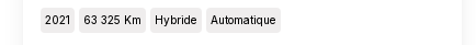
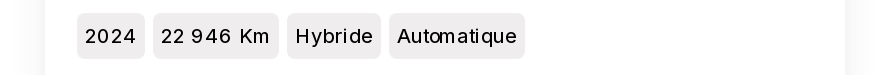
- 2021
- 63 325 Km
+ 2024
+ 22 946 Km
